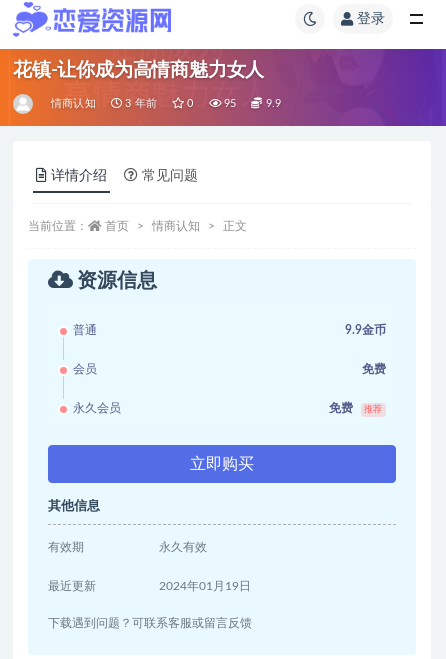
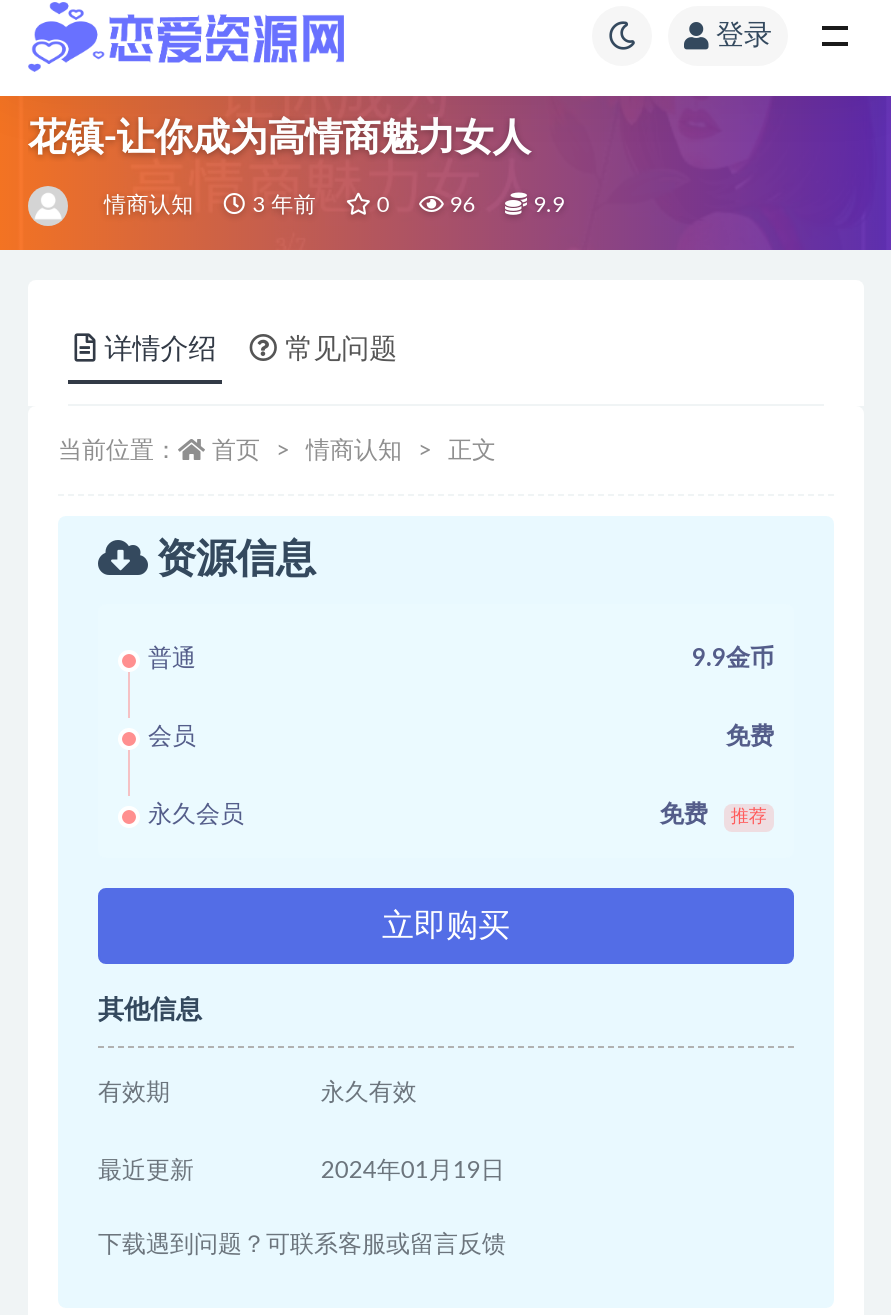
- 95
+ 96
